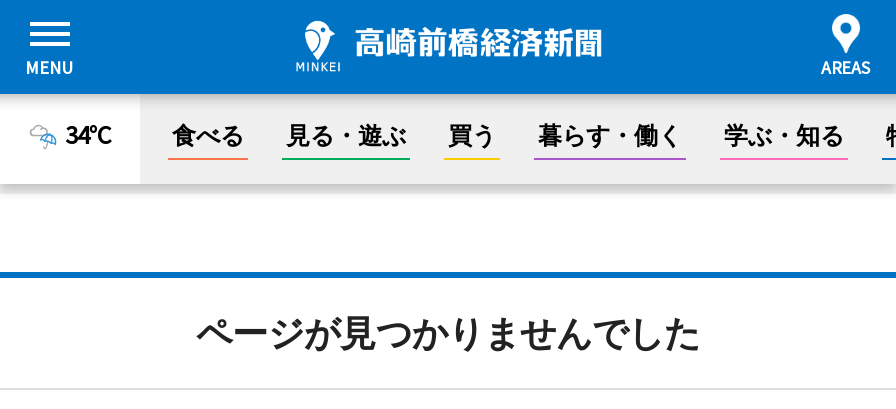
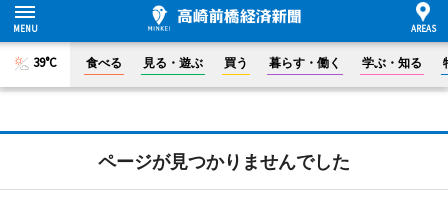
- 34°C
+ 39°C
